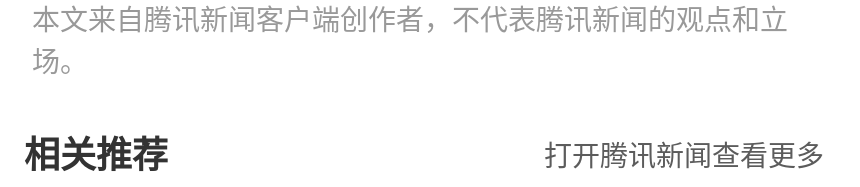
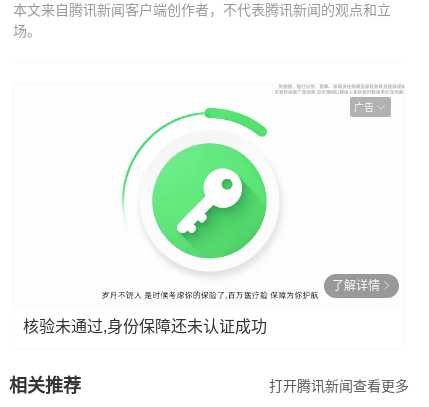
+ 了解详情
+ 核验未通过,身份保障还未认证成功

+ [image]
+ 广告
